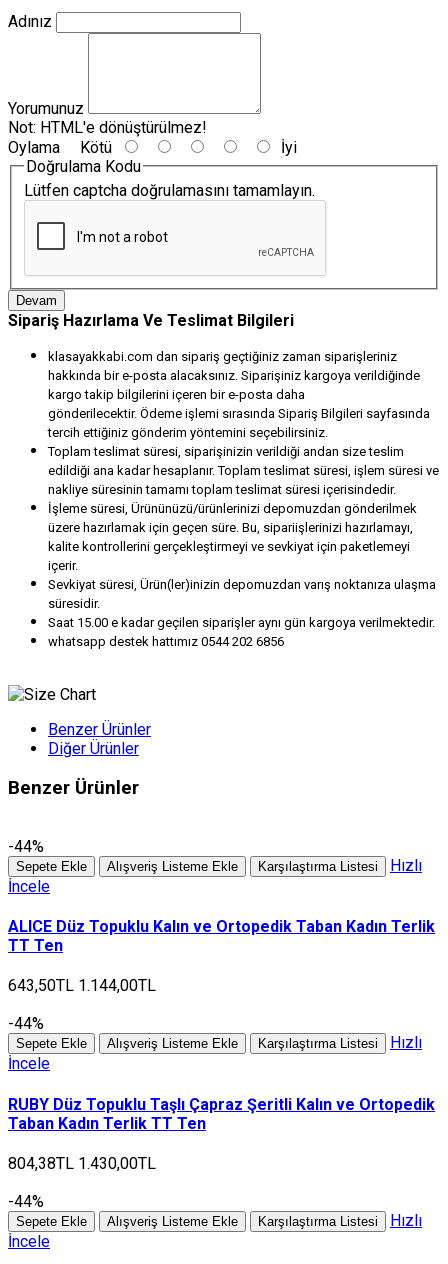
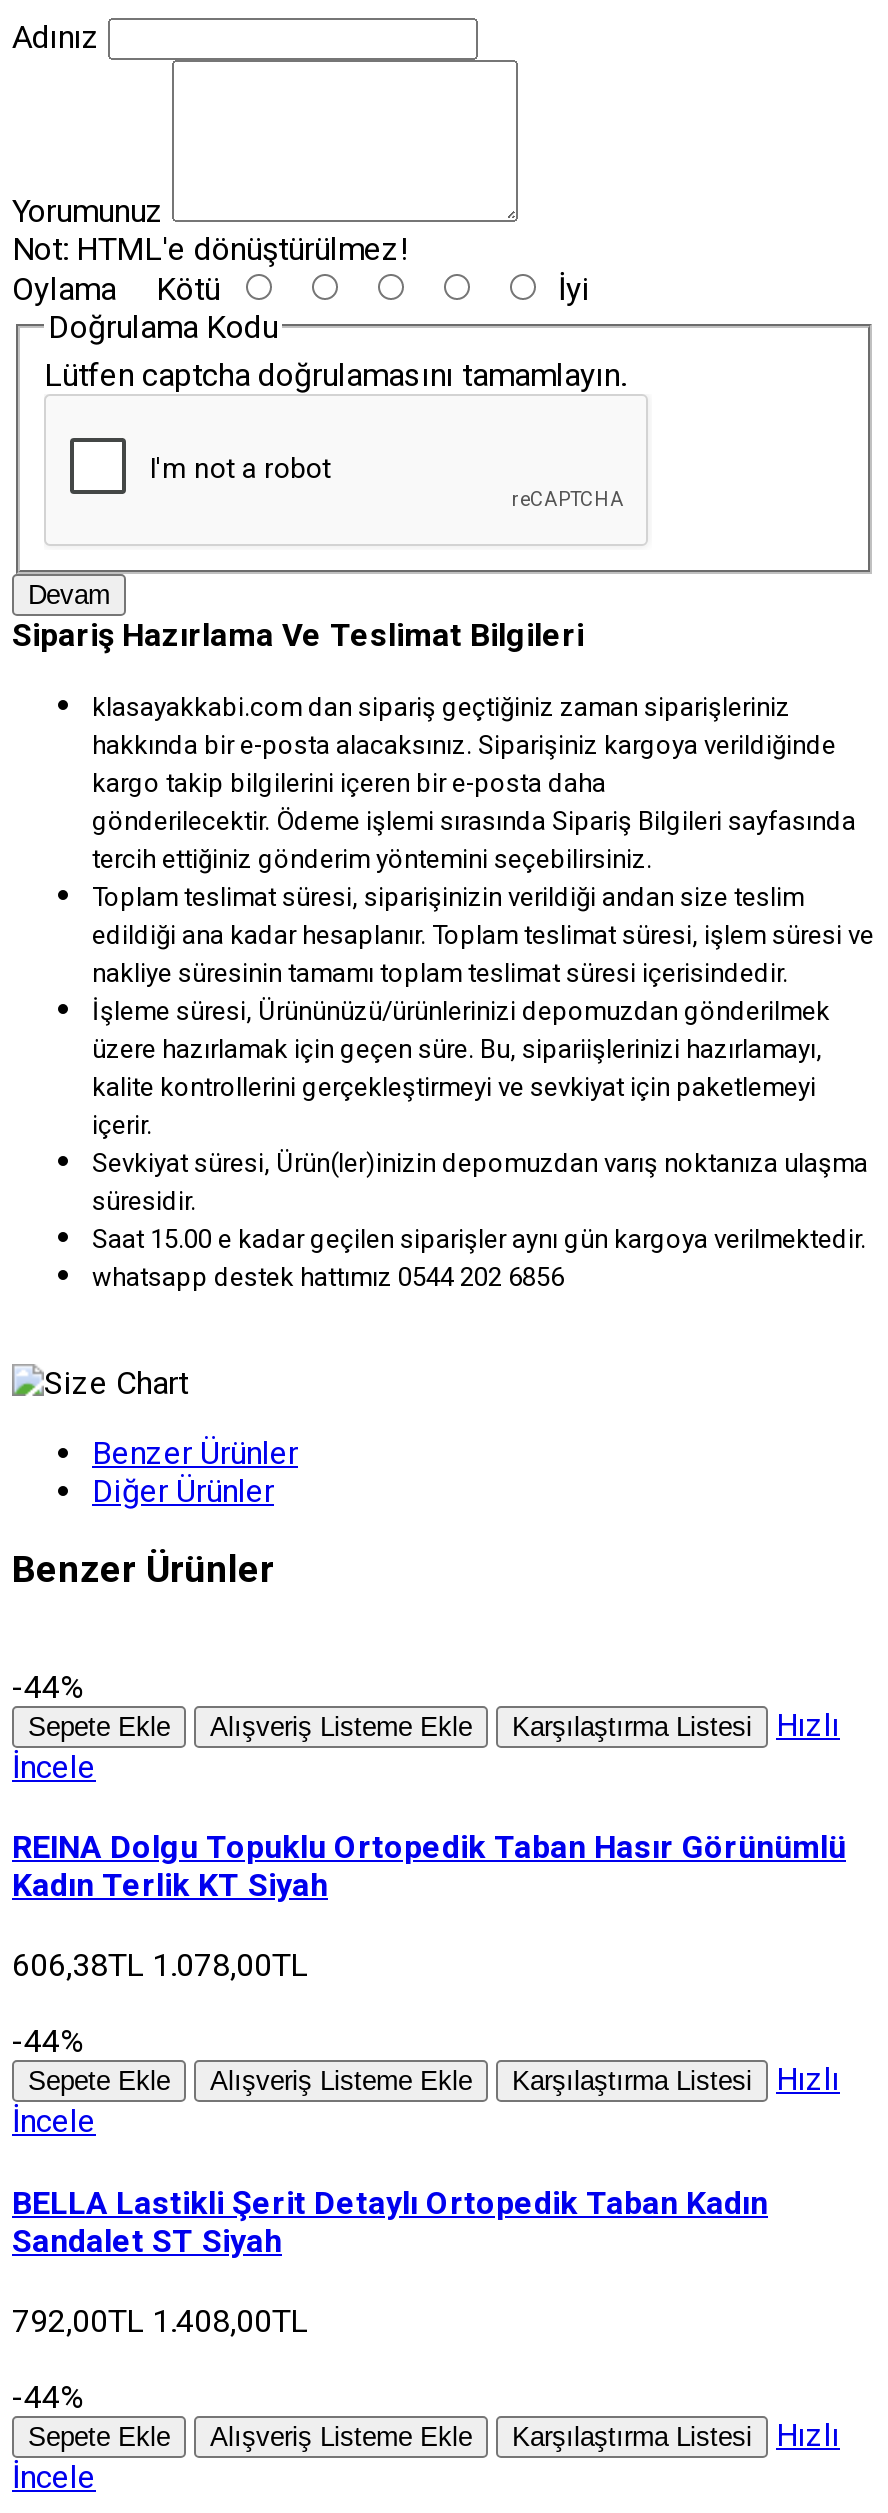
- ALICE Düz Topuklu Kalın ve Ortopedik Taban Kadın Terlik
- TT Ten
+ REINA Dolgu Topuklu Ortopedik Taban Hasır Görünümlü
+ Kadın Terlik KT Siyah

- 643,50TL 1.144,00TL
+ 606,38TL 1.078,00TL

- RUBY Düz Topuklu Taşlı Çapraz Şeritli Kalın ve Ortopedik
- Taban Kadın Terlik TT Ten
+ BELLA Lastikli Şerit Detaylı Ortopedik Taban Kadın
+ Sandalet ST Siyah

- 804,38TL 1.430,00TL
+ 792,00TL 1.408,00TL
